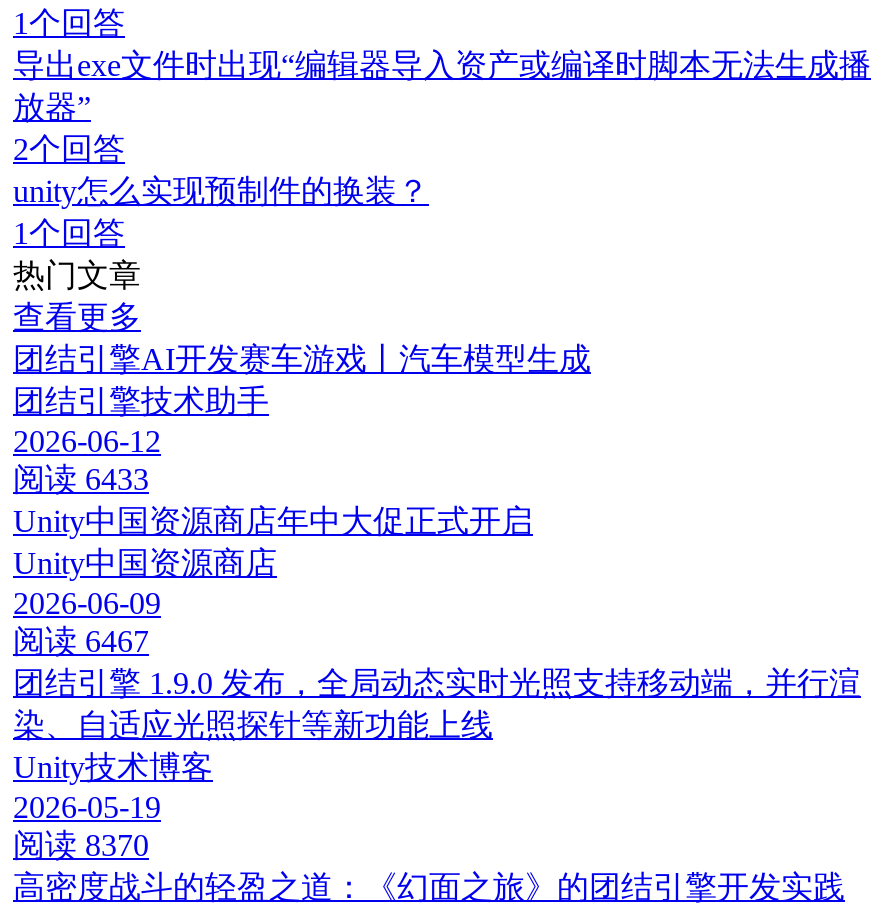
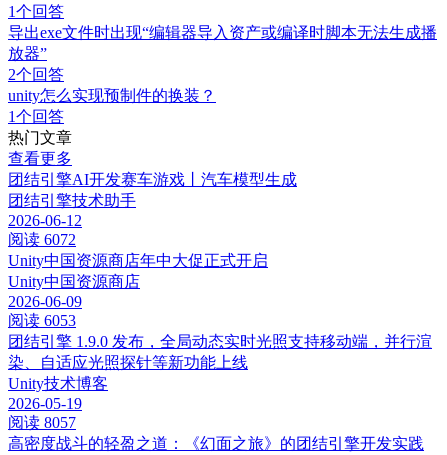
- 阅读 6433
+ 阅读 6072

- 阅读 6467
+ 阅读 6053

- 阅读 8370
+ 阅读 8057
